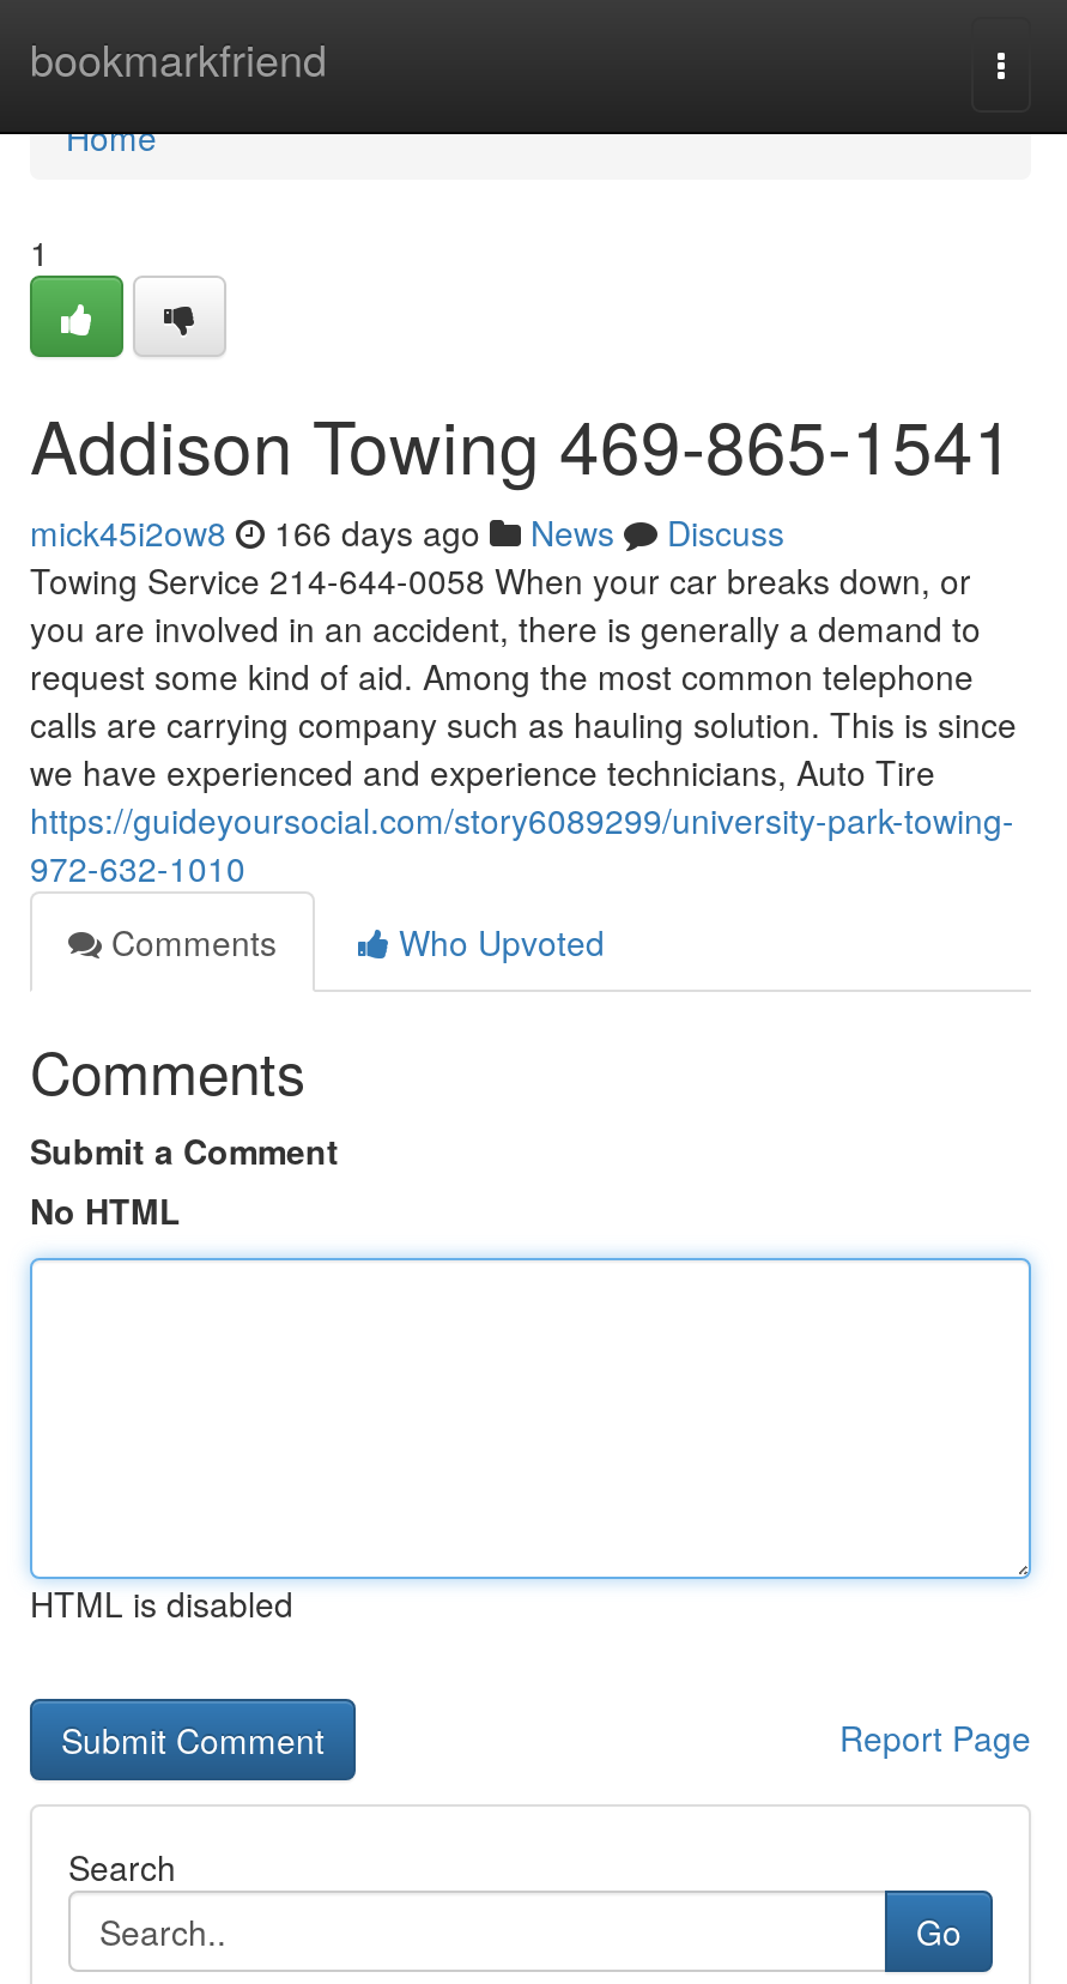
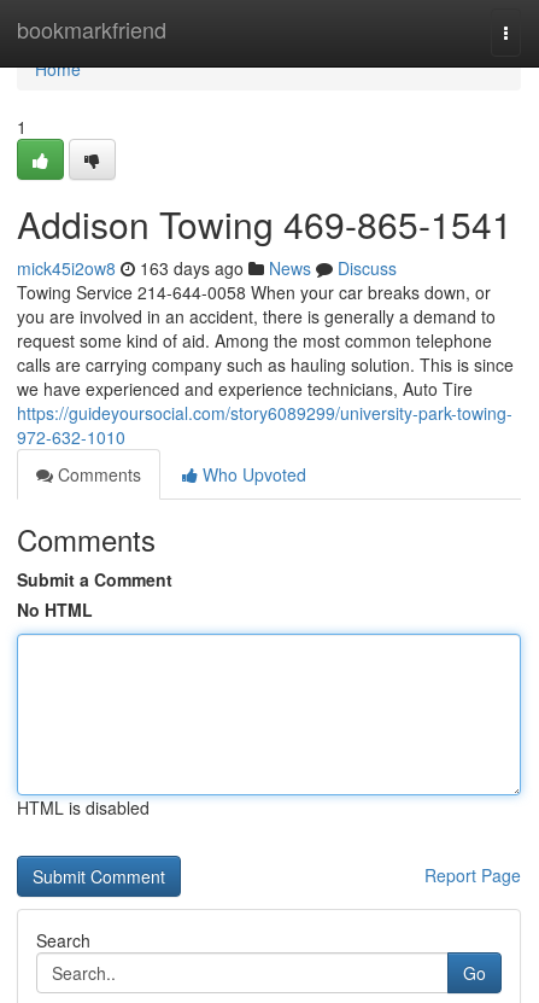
- mick45i2ow8 166 days ago News Discuss
+ mick45i2ow8 163 days ago News Discuss
